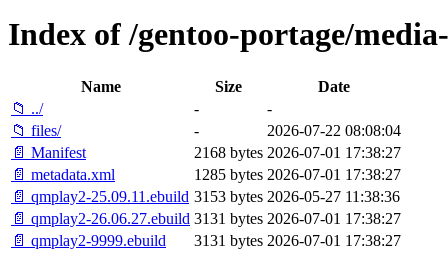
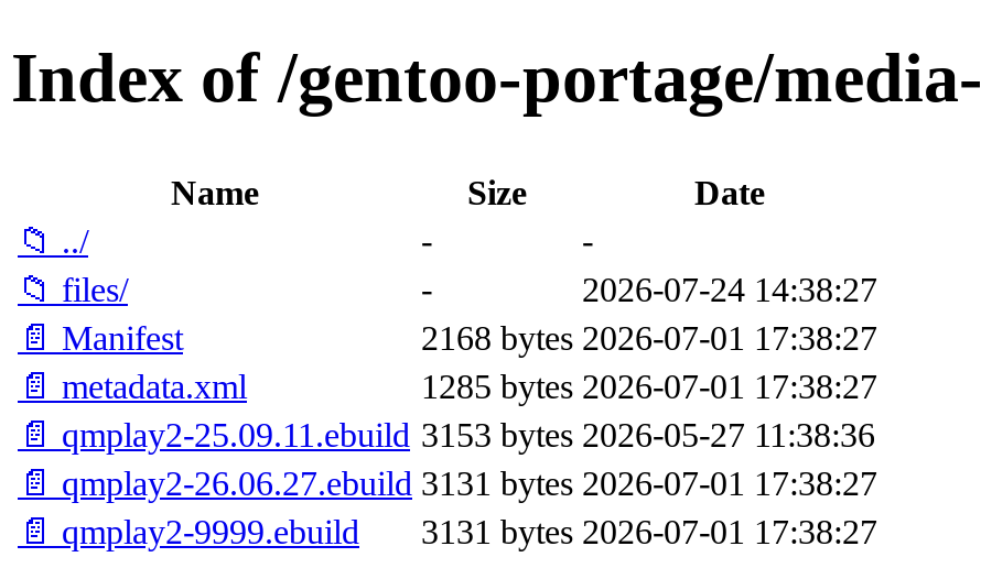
- 2026-07-22 08:08:04
+ 2026-07-24 14:38:27
